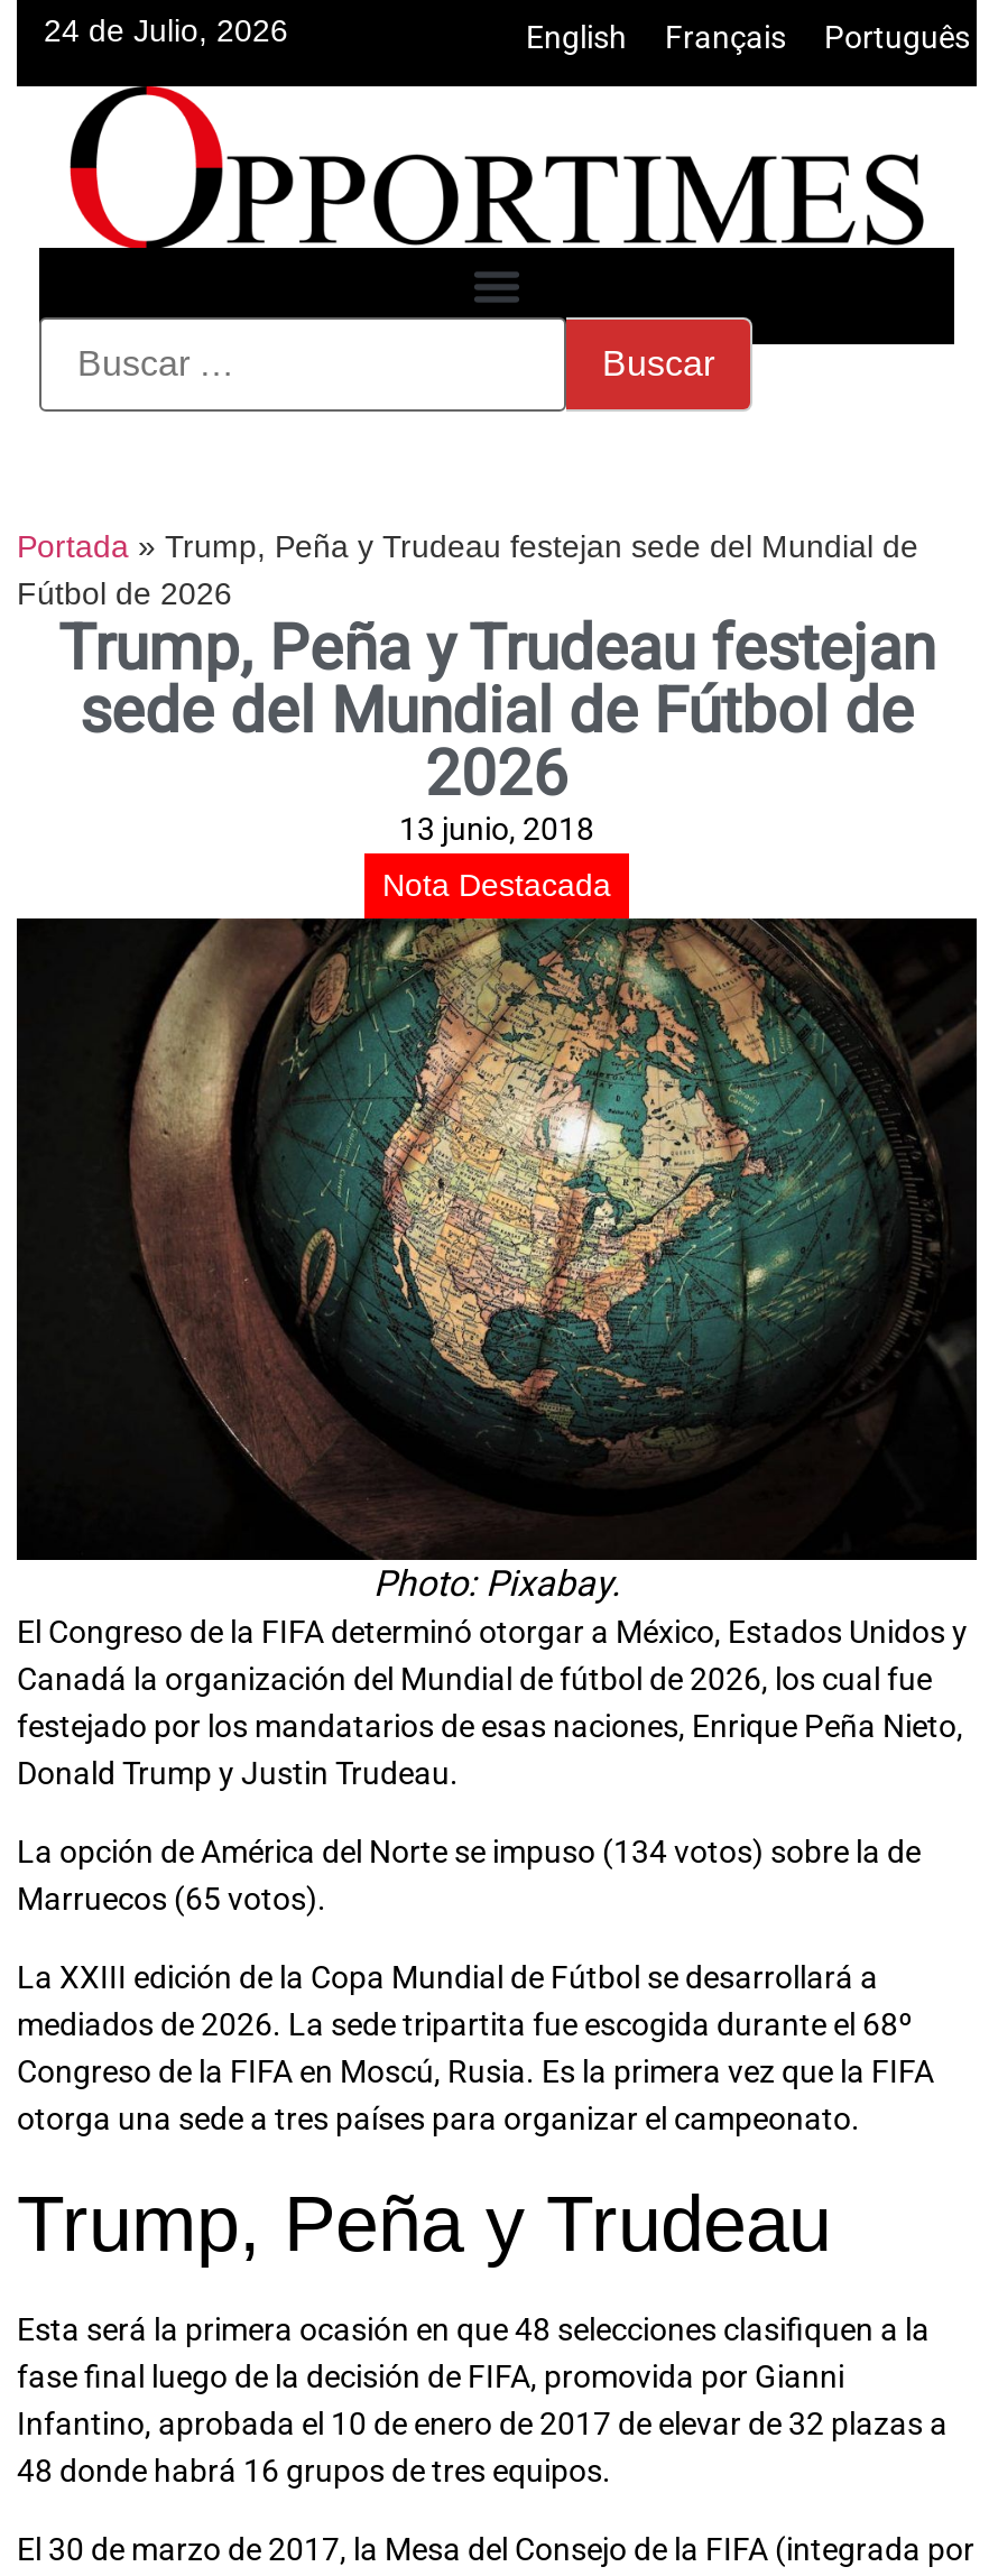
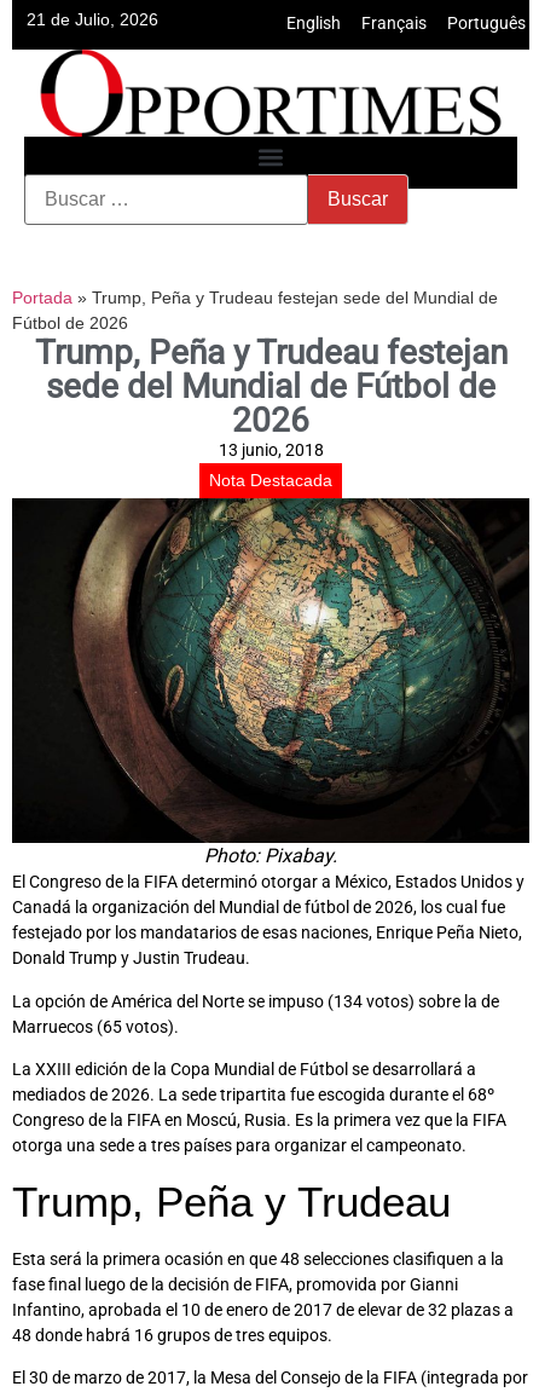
- 24 de Julio, 2026
+ 21 de Julio, 2026
